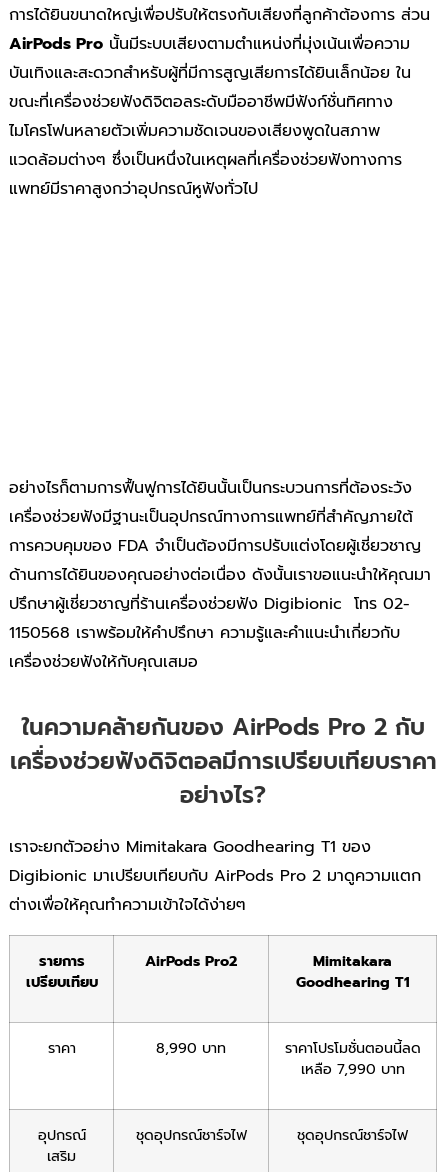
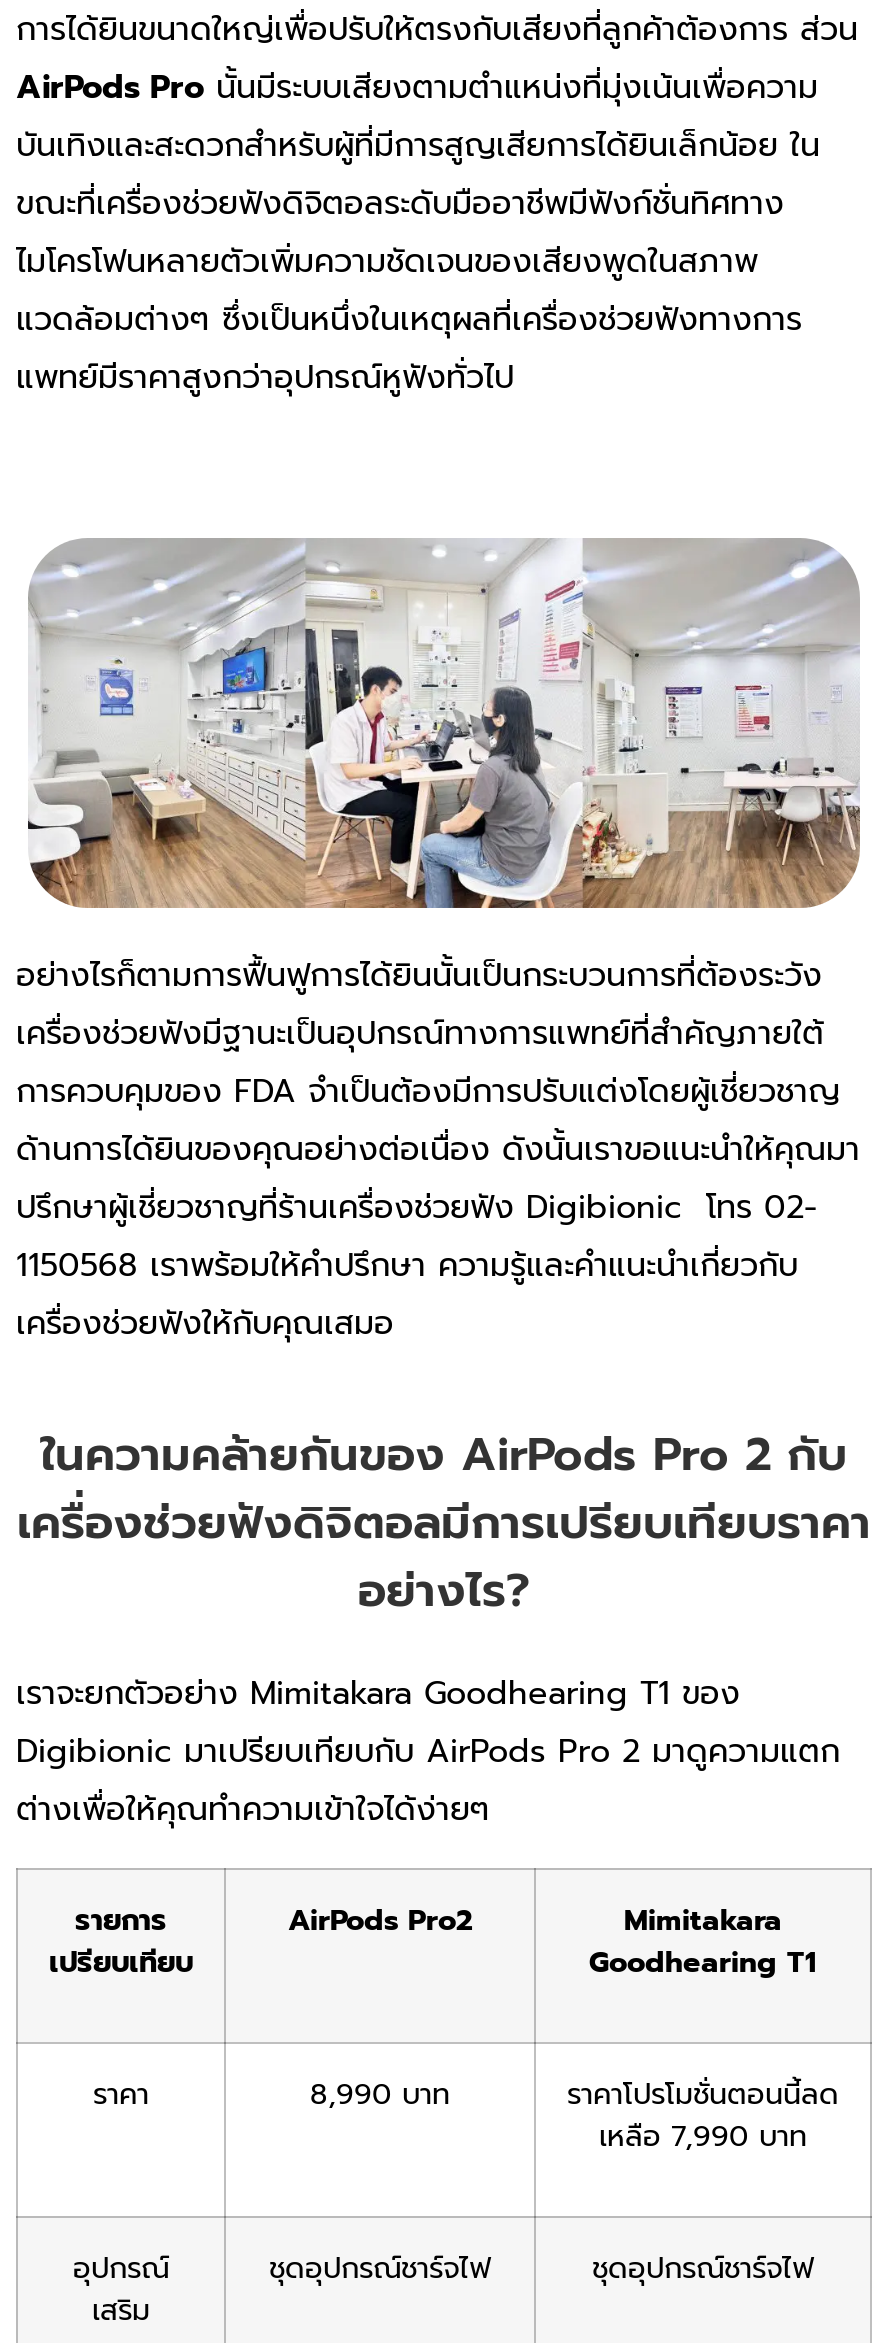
+ [image]
